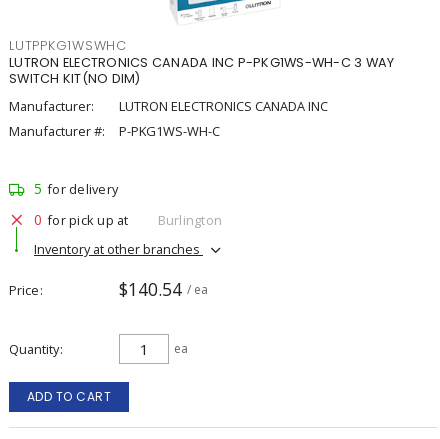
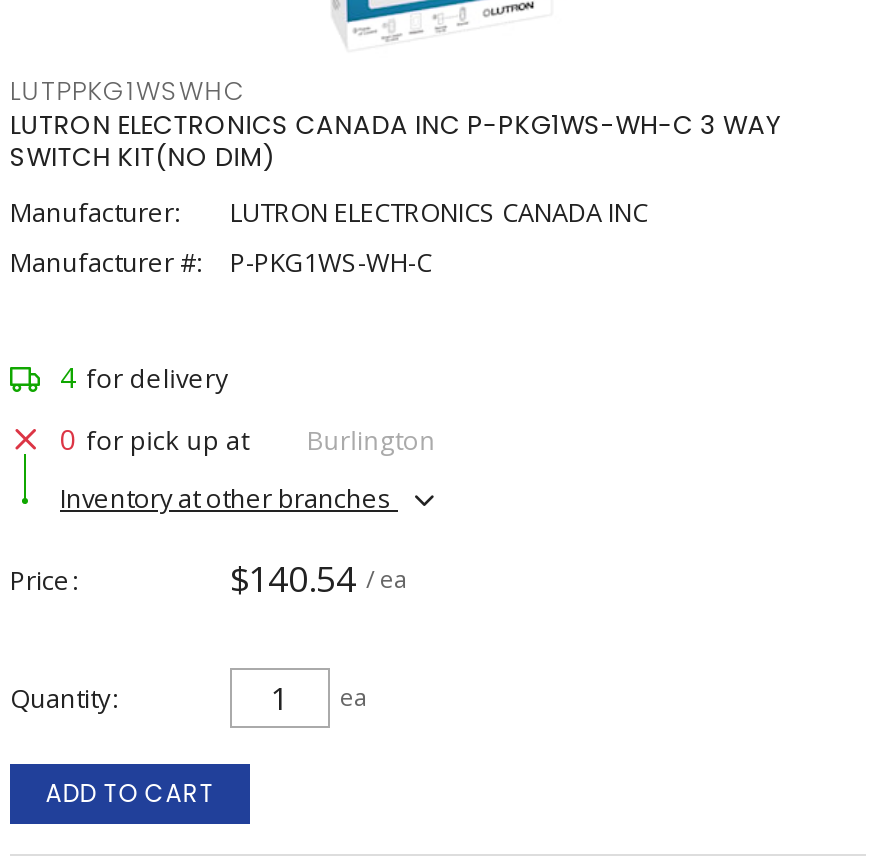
- 5 for delivery
+ 4 for delivery
